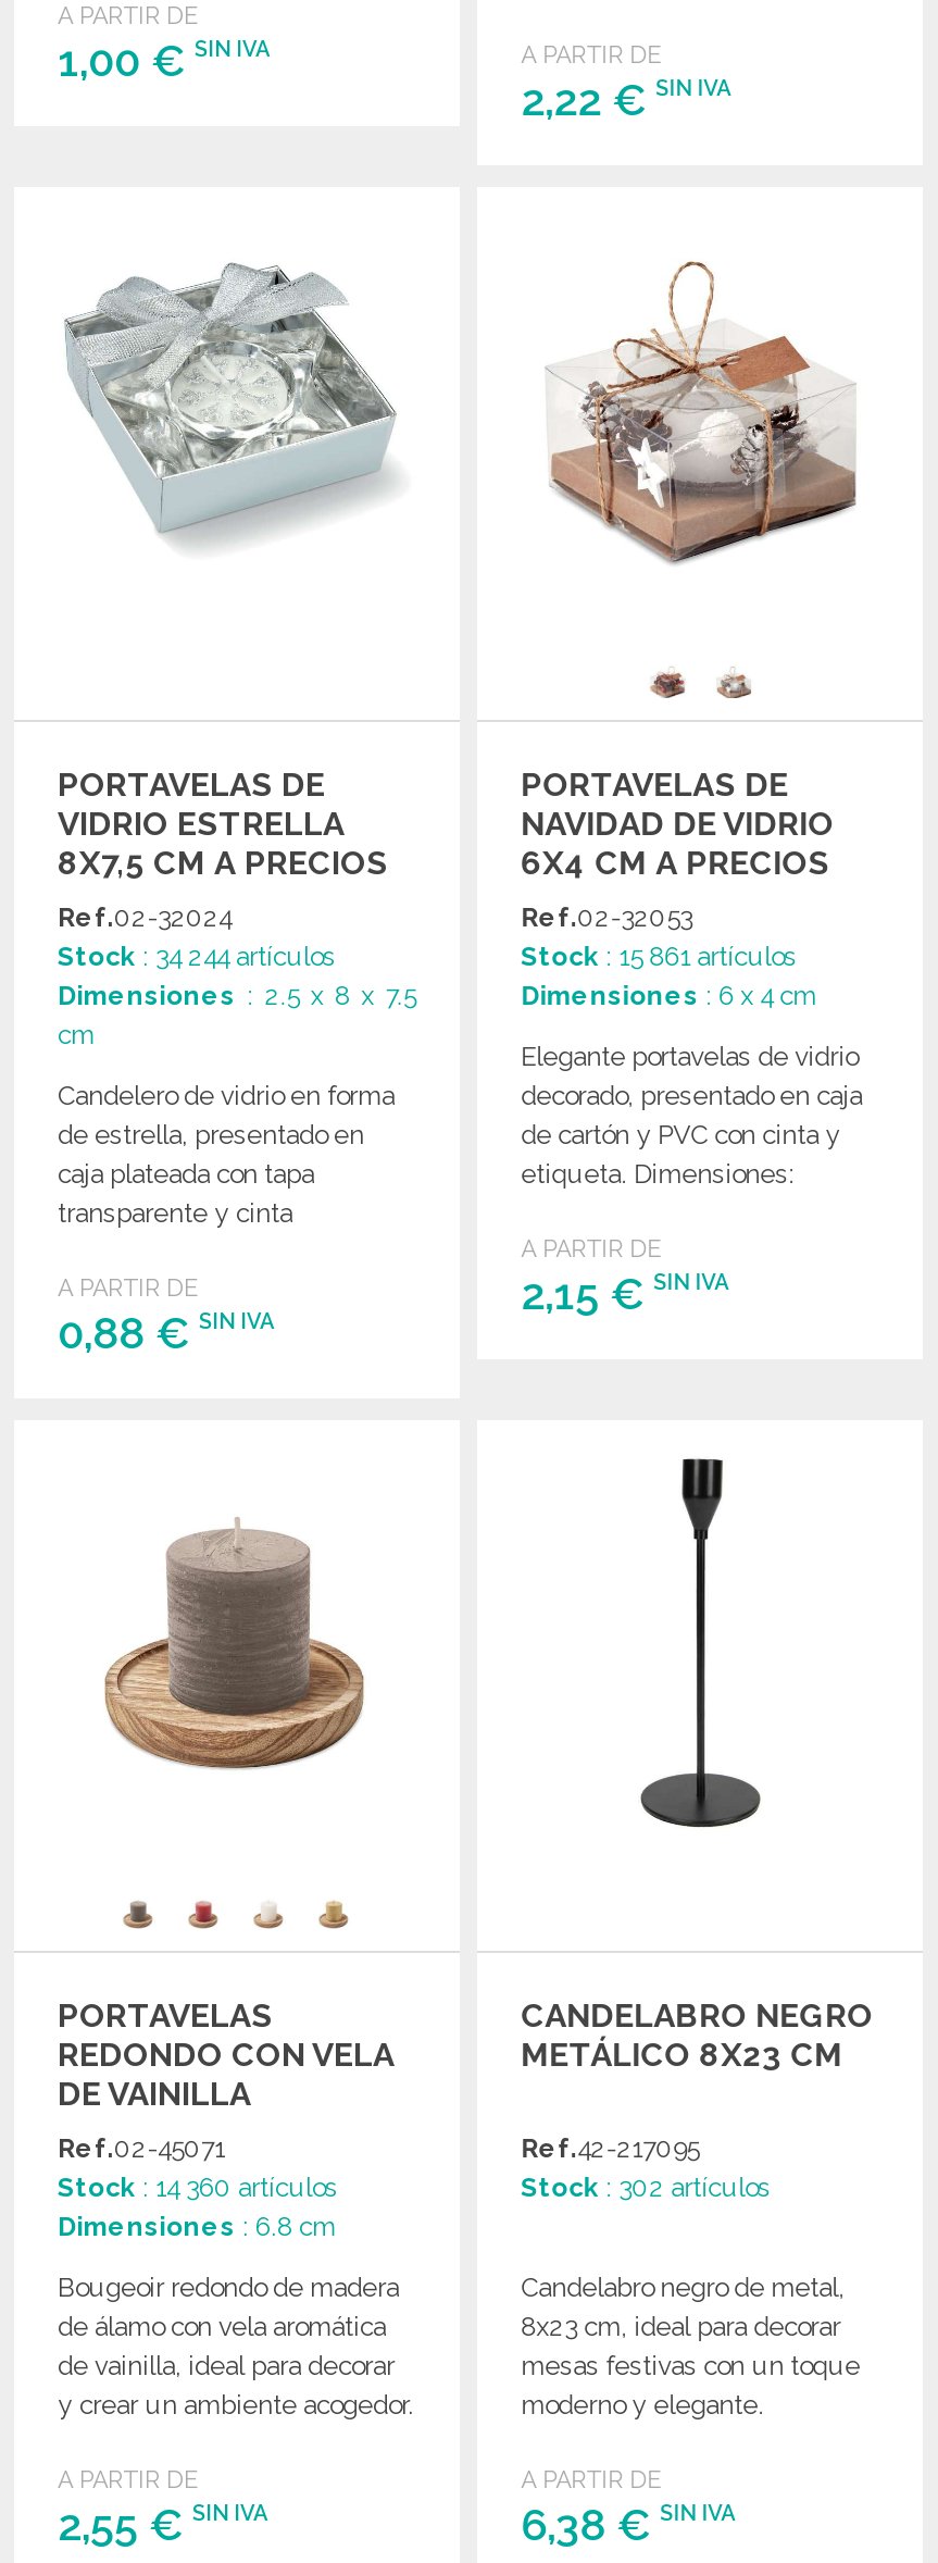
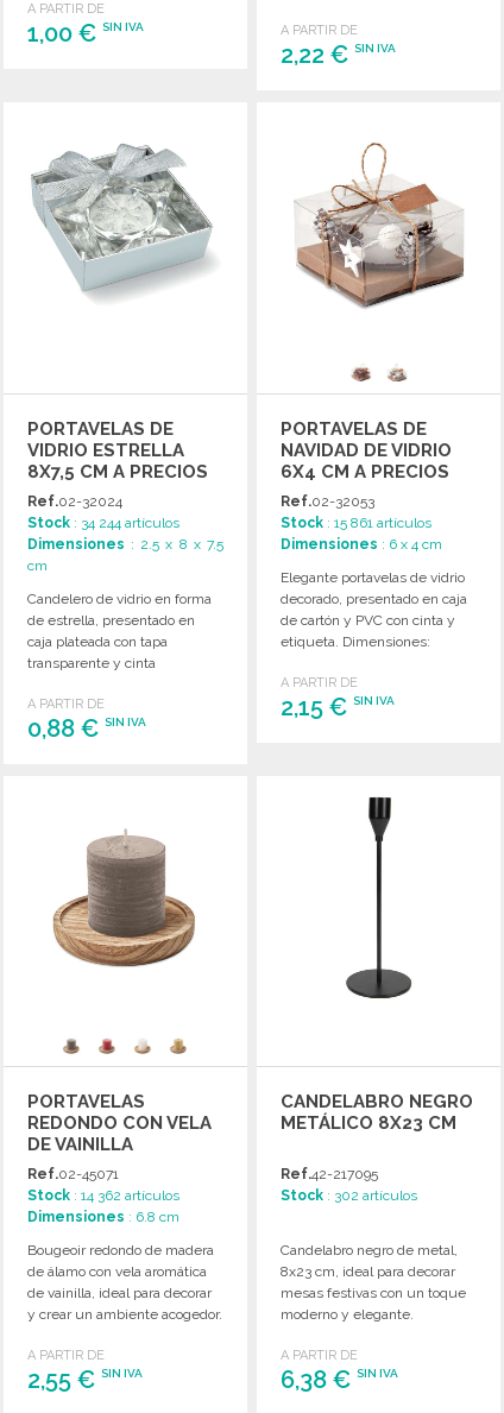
- Stock: 14 360 artículos
+ Stock: 14 362 artículos
